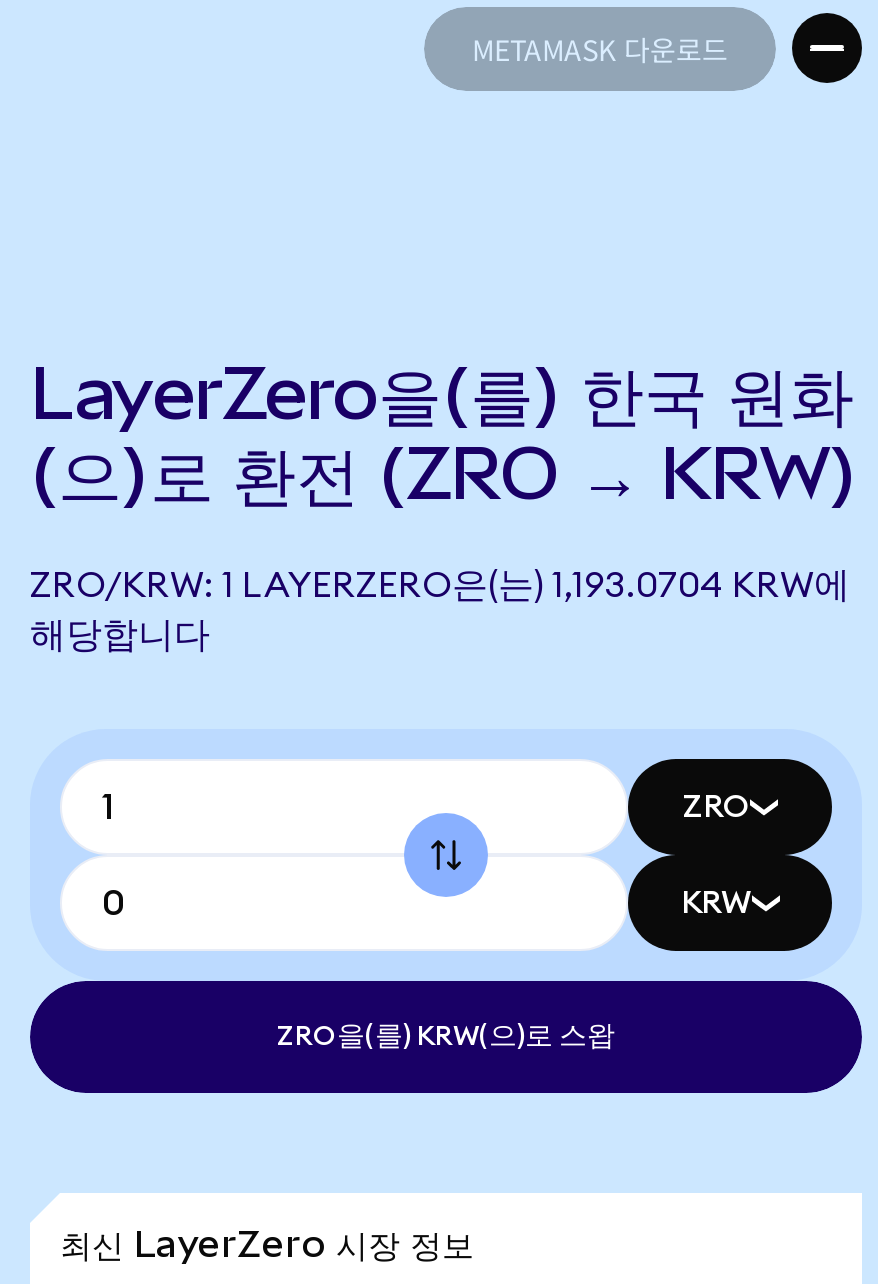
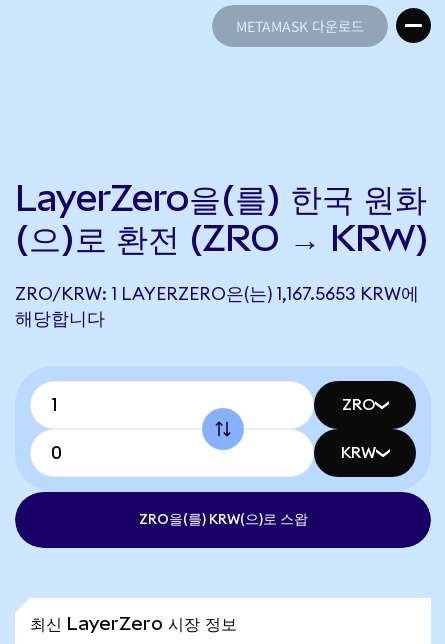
- ZRO/KRW: 1 LAYERZERO은(는) 1,193.0704 KRW에
+ ZRO/KRW: 1 LAYERZERO은(는) 1,167.5653 KRW에
